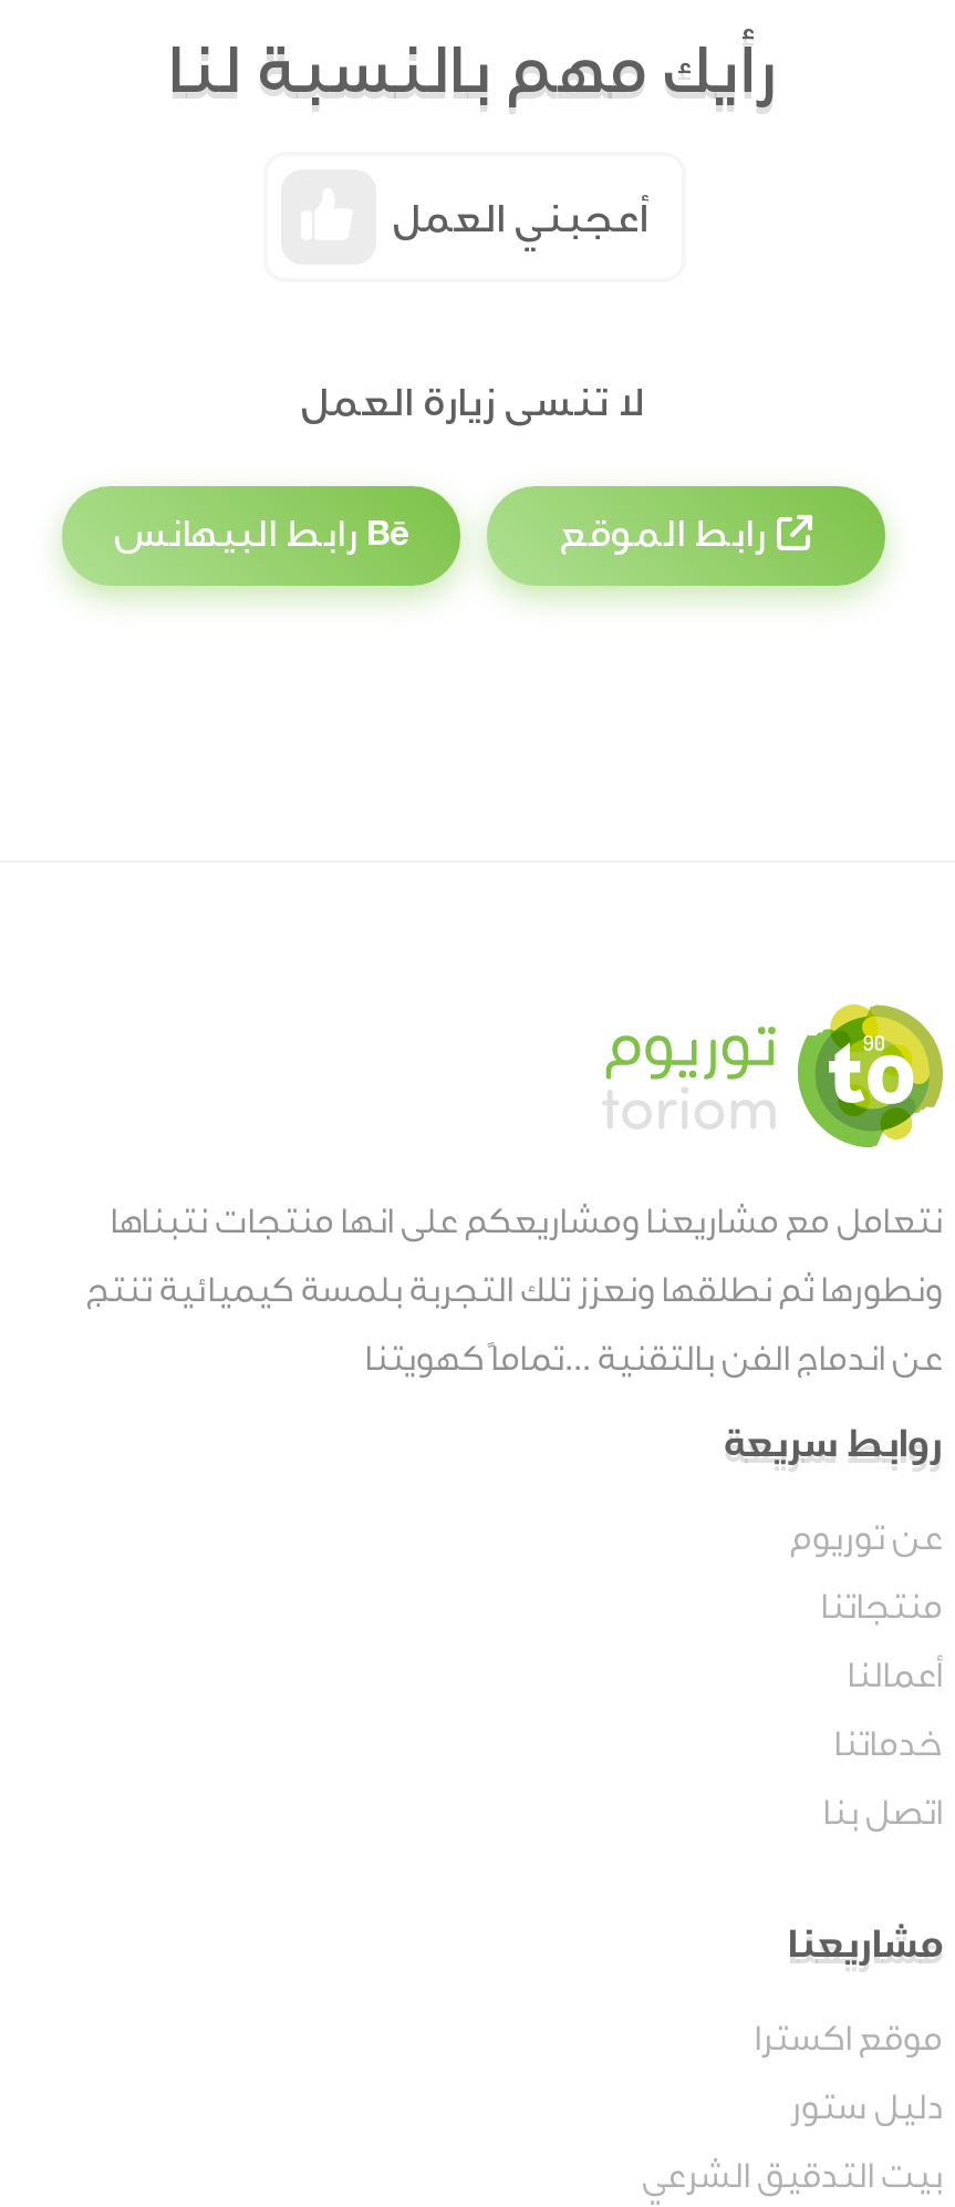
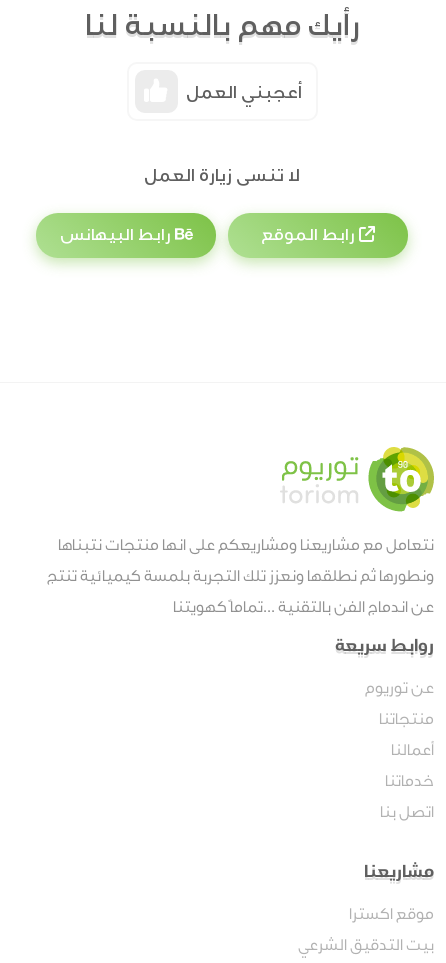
- دليل ستور
